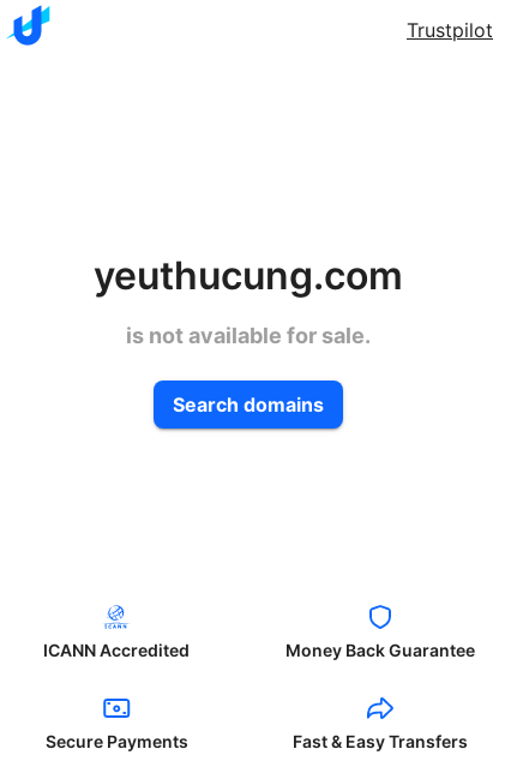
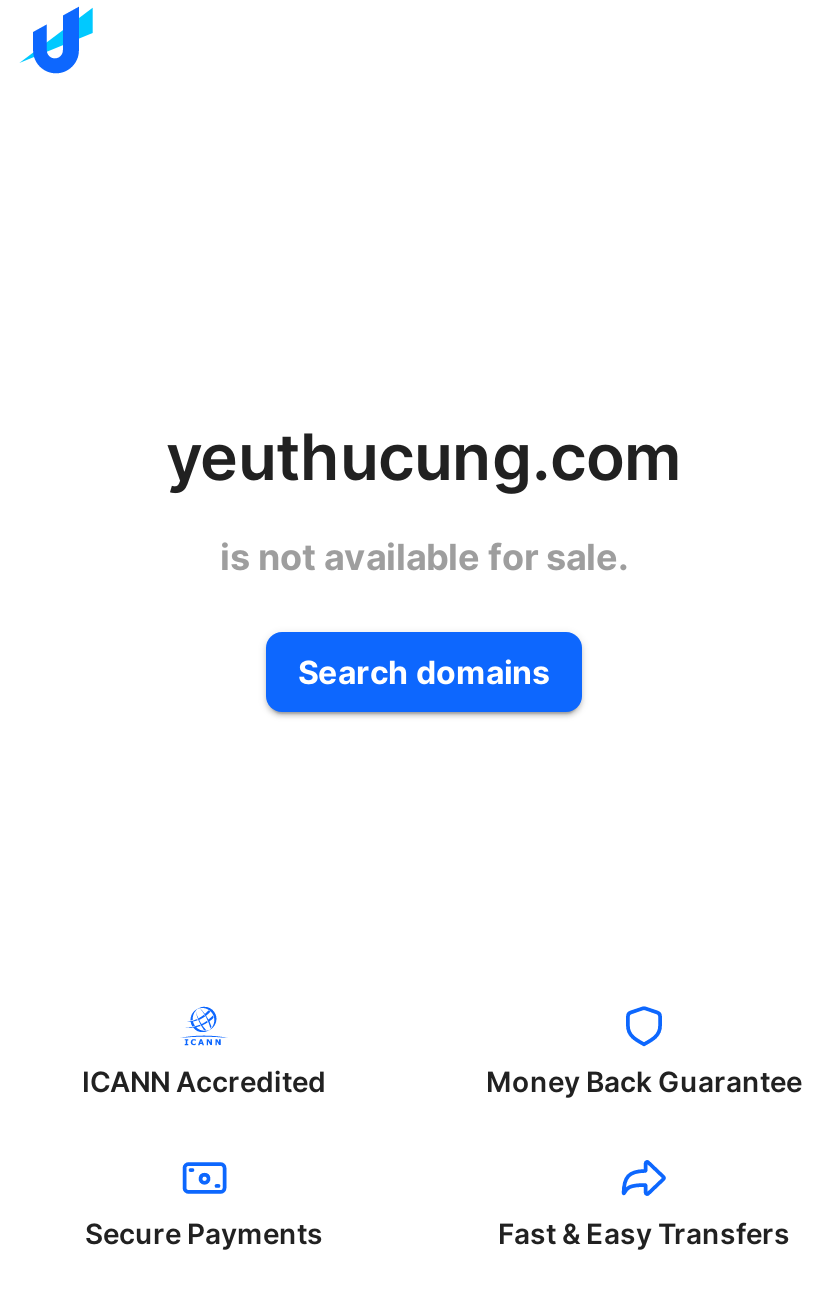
- Trustpilot
